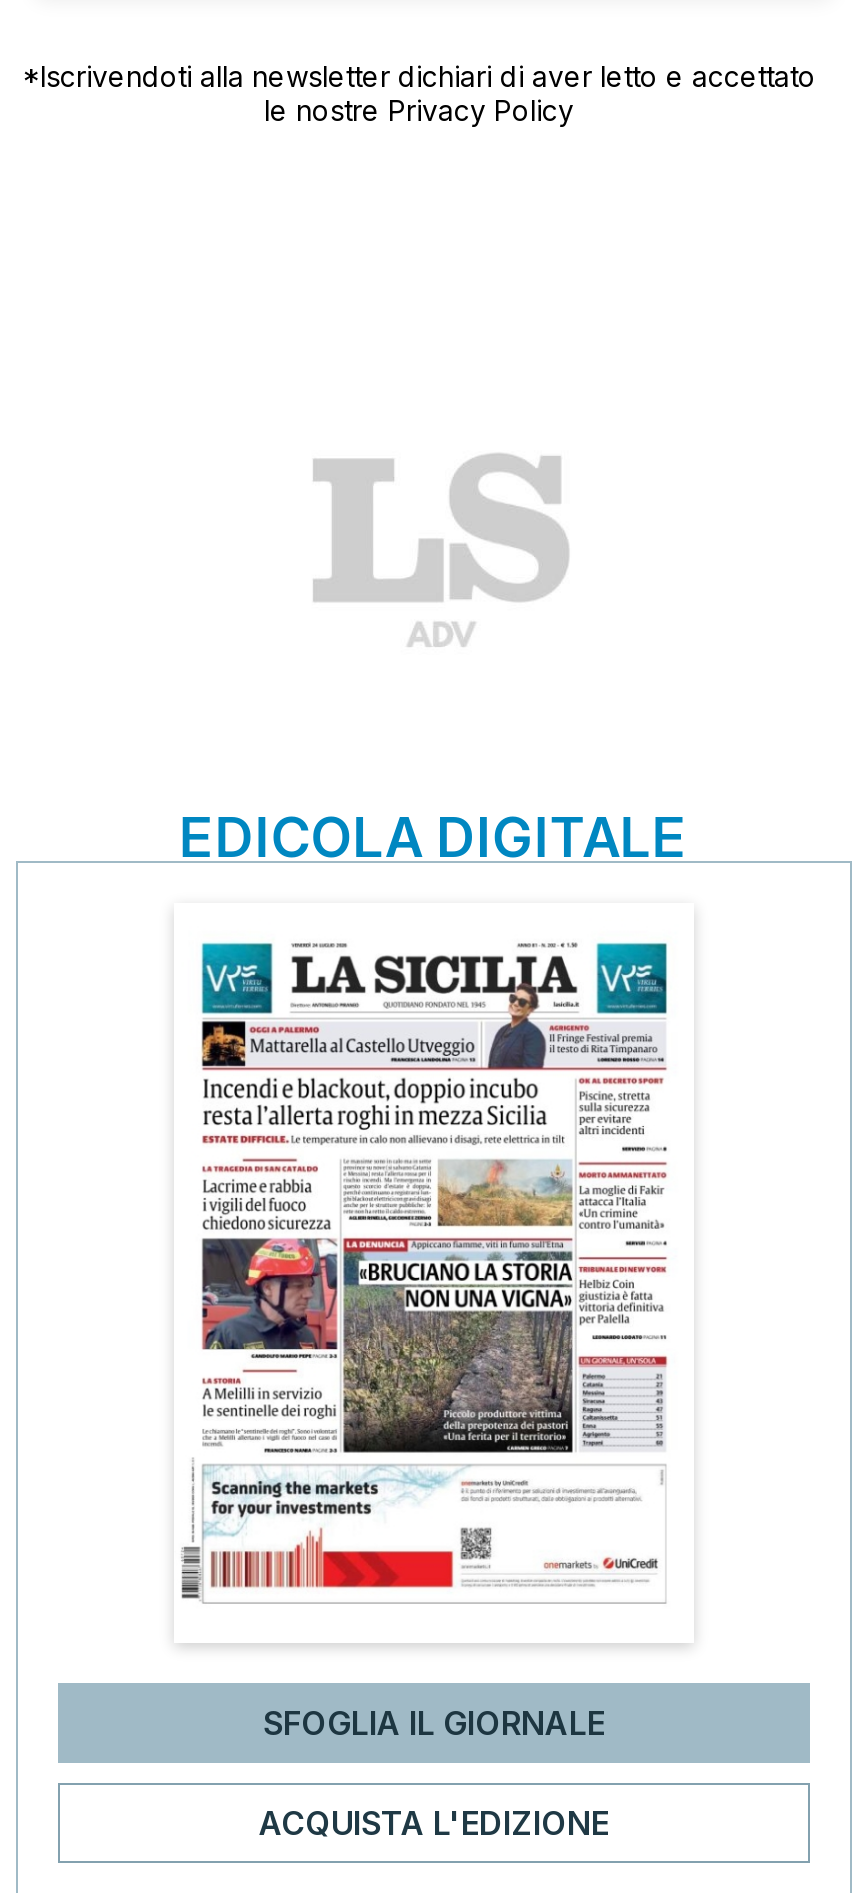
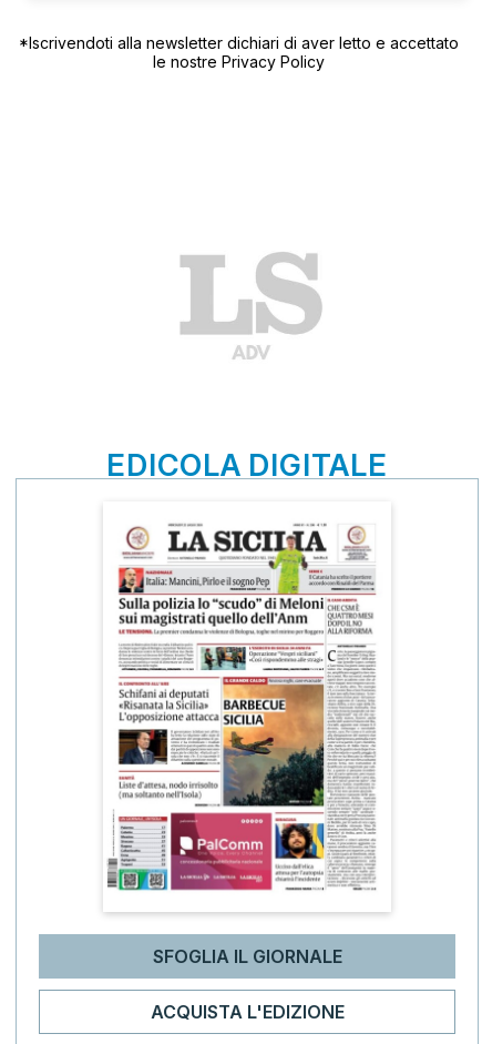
- [image]
+ [image]
